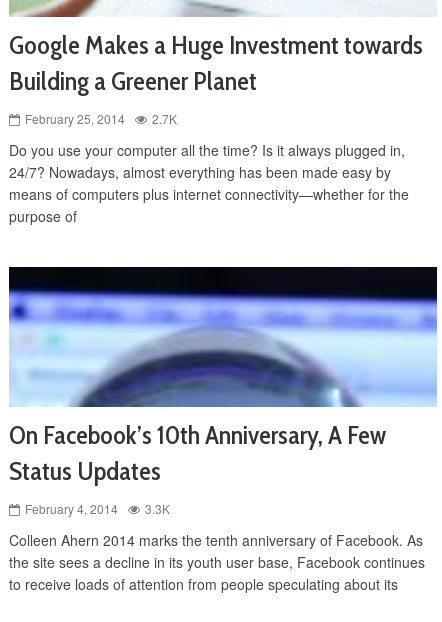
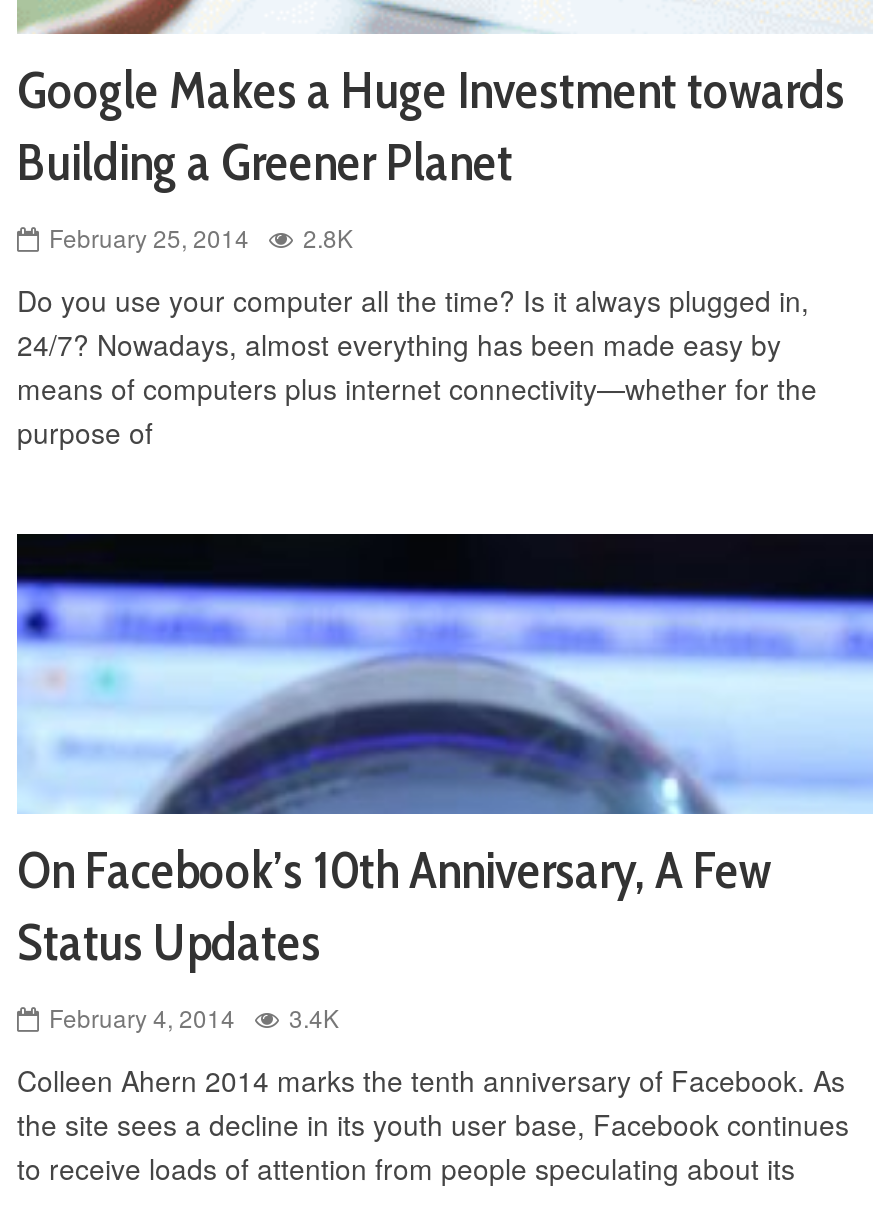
- February 25, 2014 2.7K
+ February 25, 2014 2.8K

- February 4, 2014 3.3K
+ February 4, 2014 3.4K
